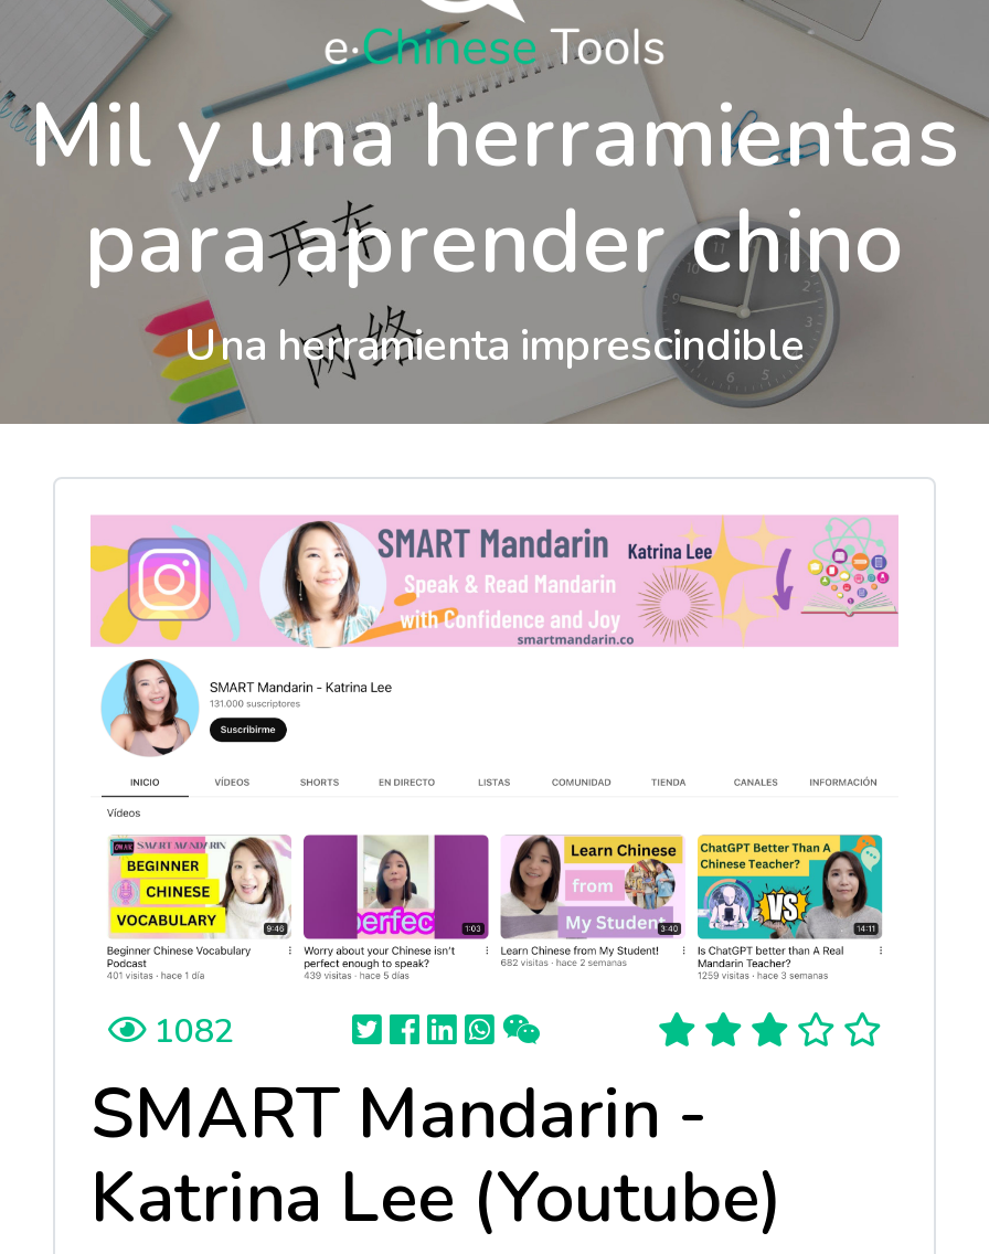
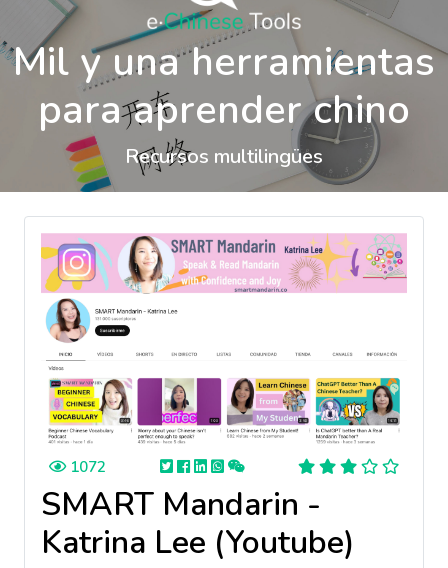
- Una herramienta imprescindible
+ Recursos multilingües

- 1082
+ 1072
